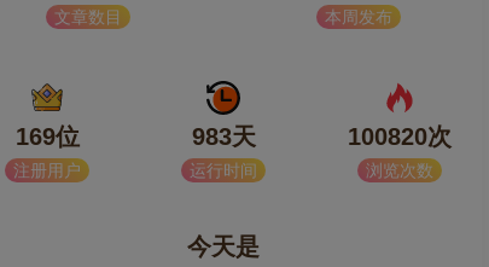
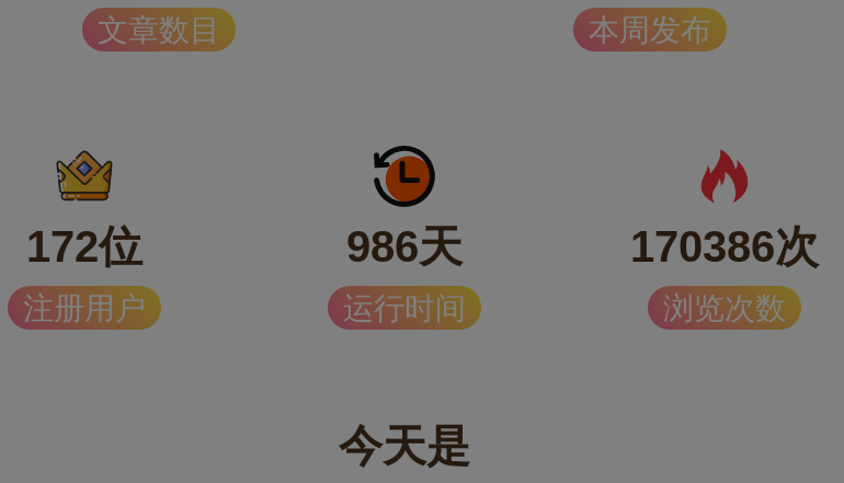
- 169位
+ 172位

- 983天
+ 986天

- 100820次
+ 170386次
